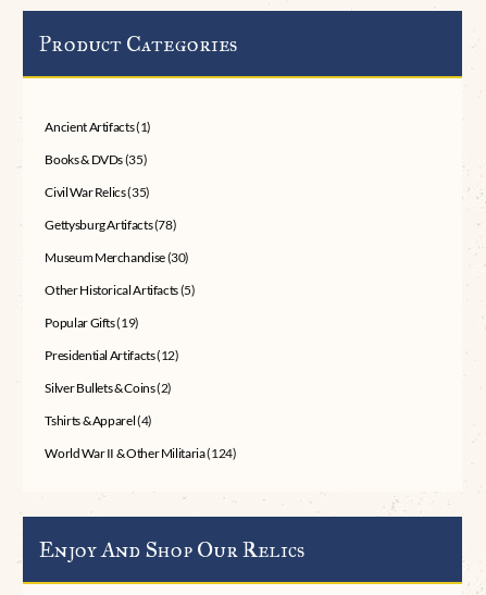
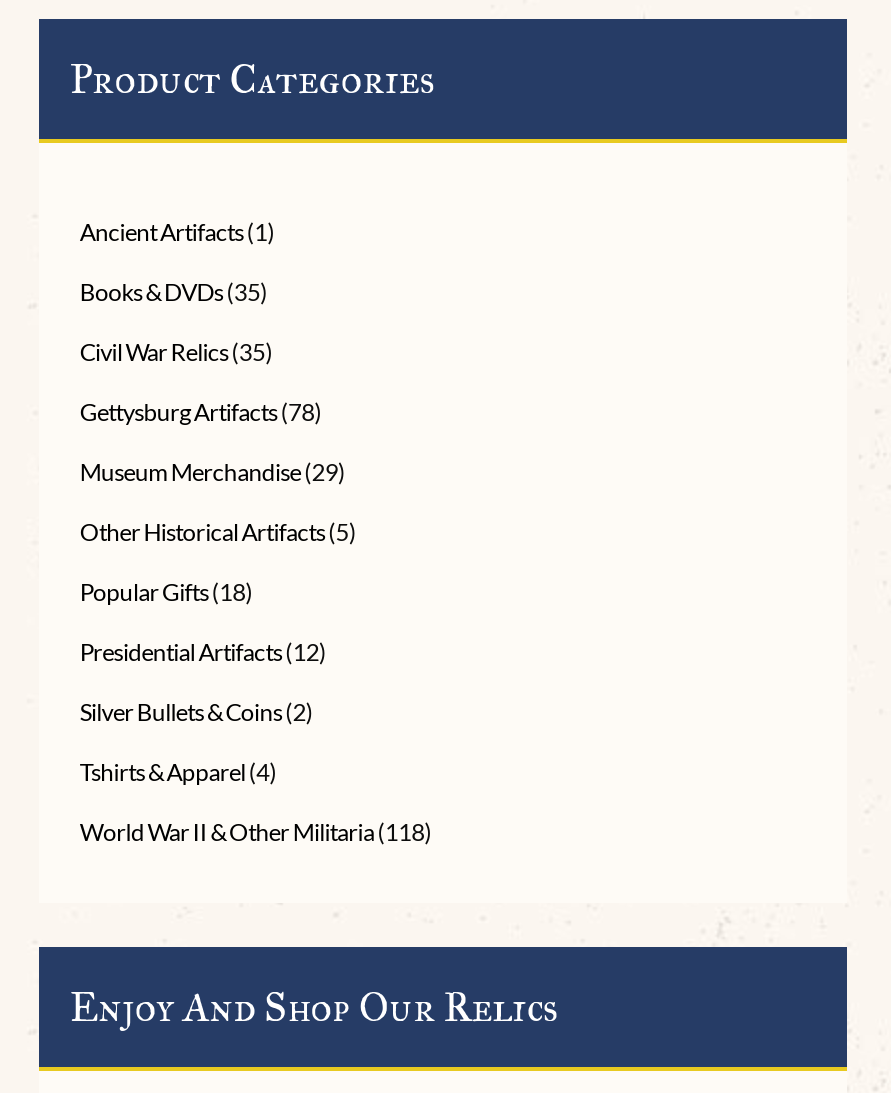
- Museum Merchandise (30)
+ Museum Merchandise (29)

- Popular Gifts (19)
+ Popular Gifts (18)

- World War II & Other Militaria (124)
+ World War II & Other Militaria (118)
